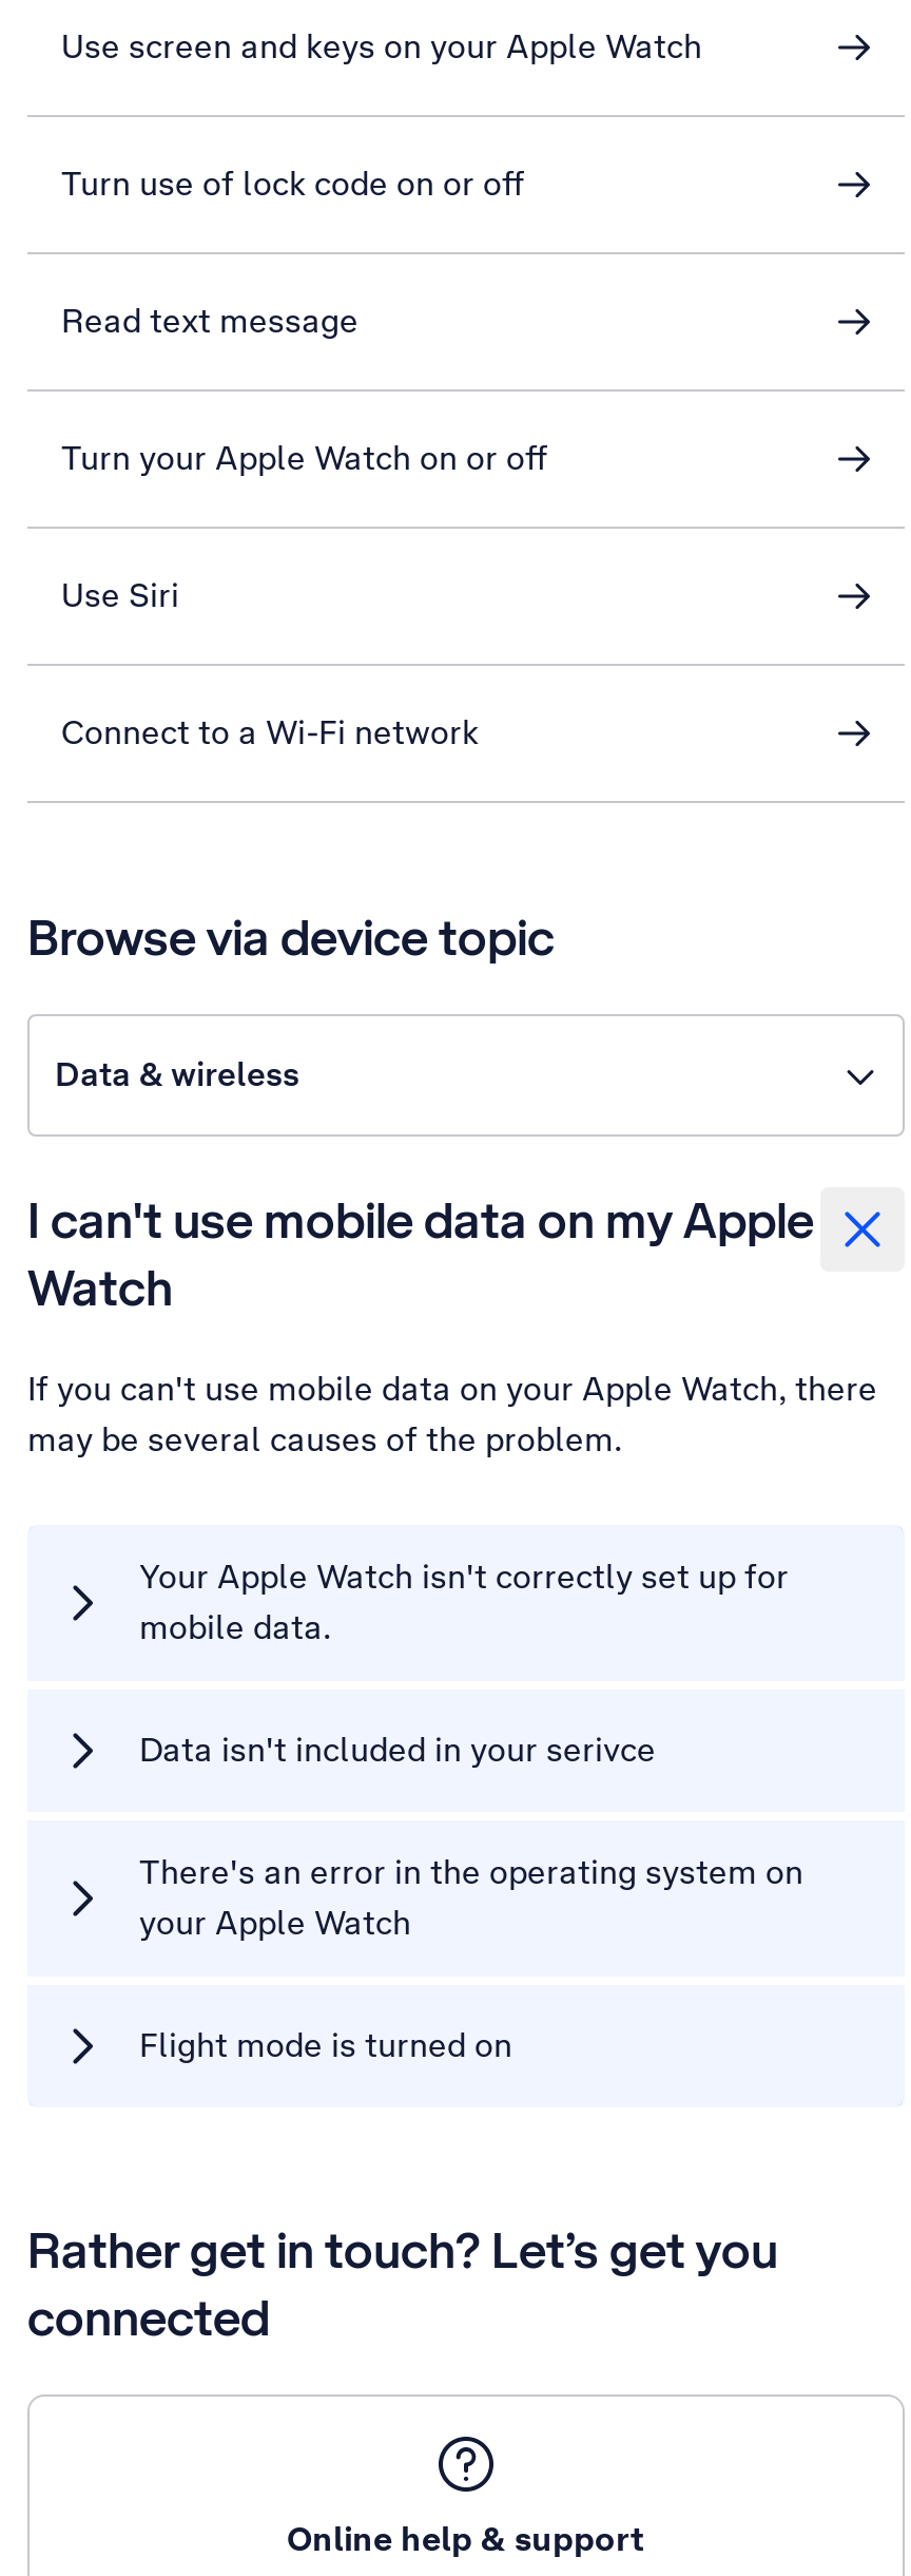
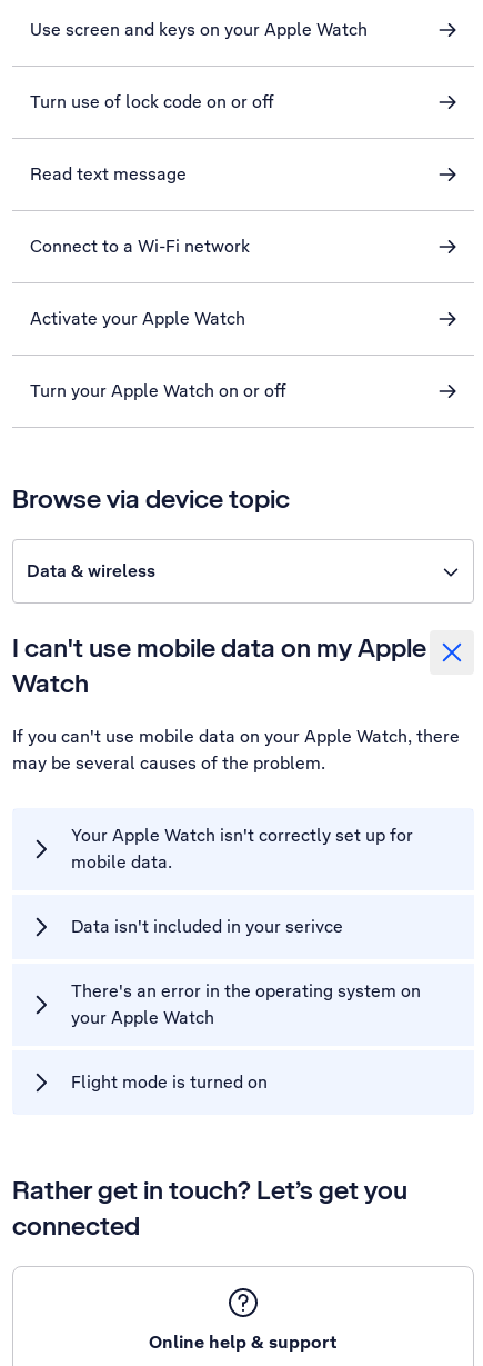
moved down: Turn your Apple Watch on or off

- Use Siri

moved up: Connect to a Wi-Fi network

+ Activate your Apple Watch
